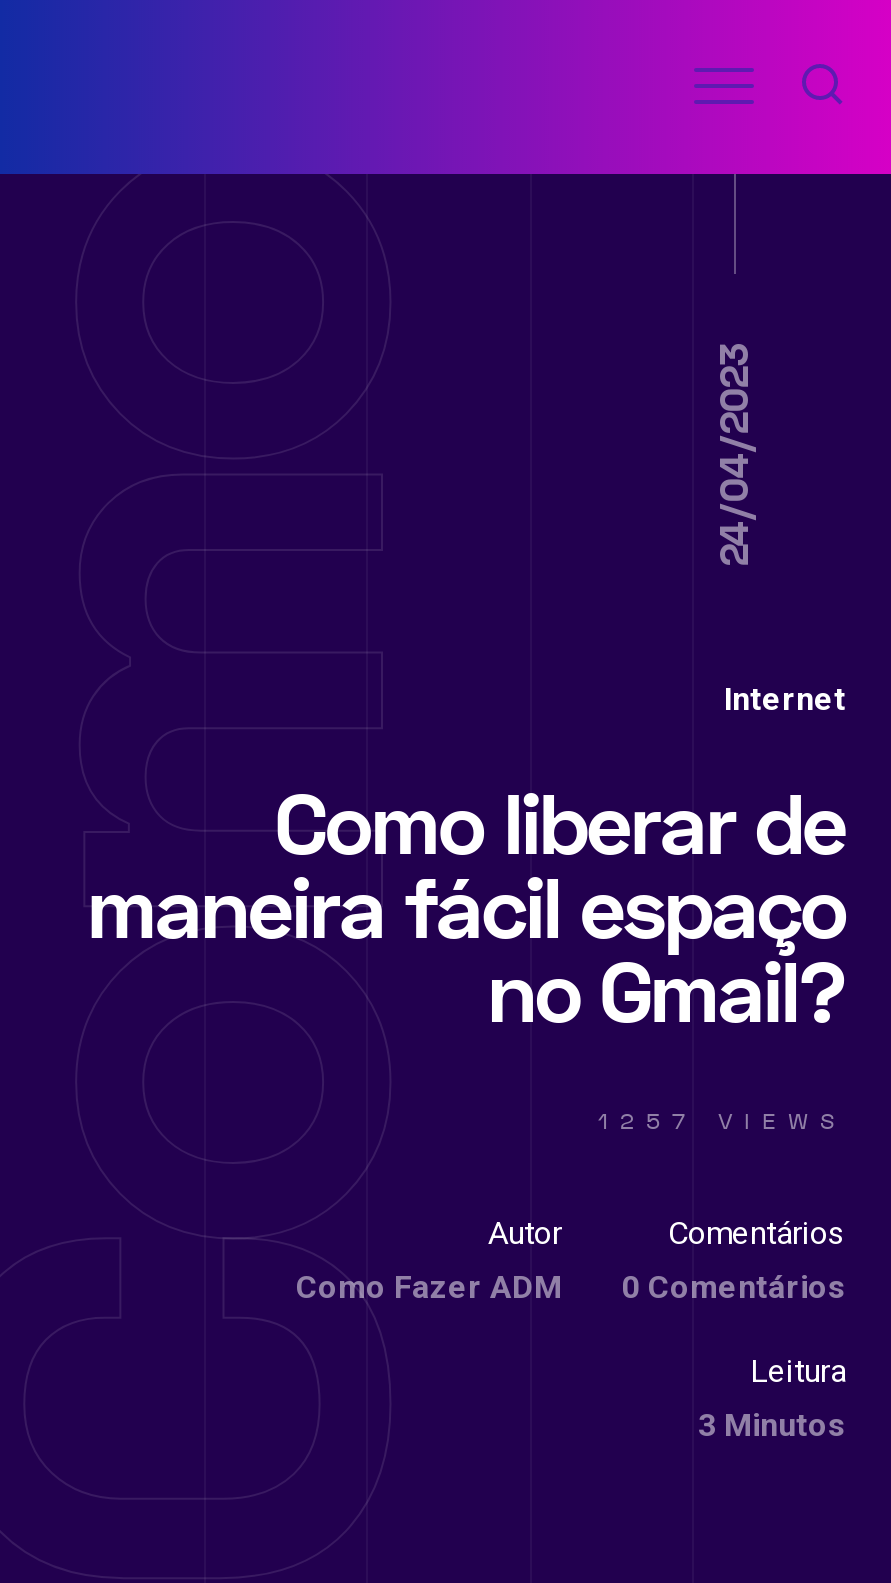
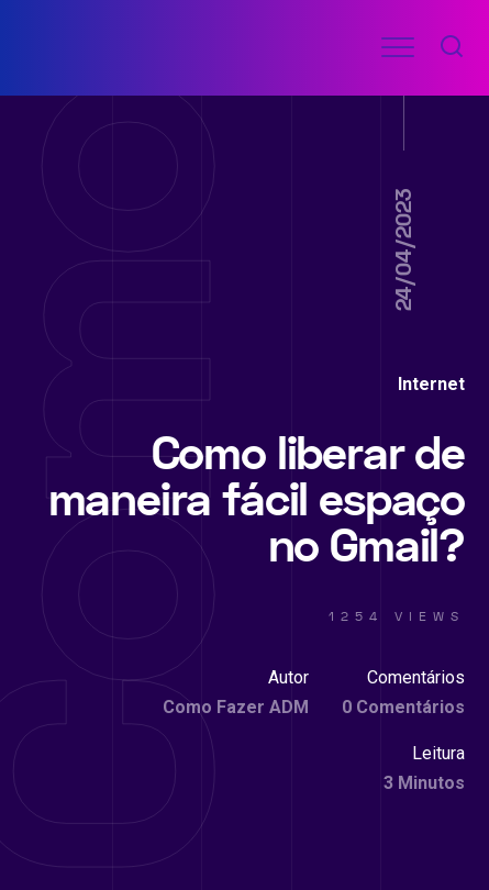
- 1257 VIEWS
+ 1254 VIEWS
